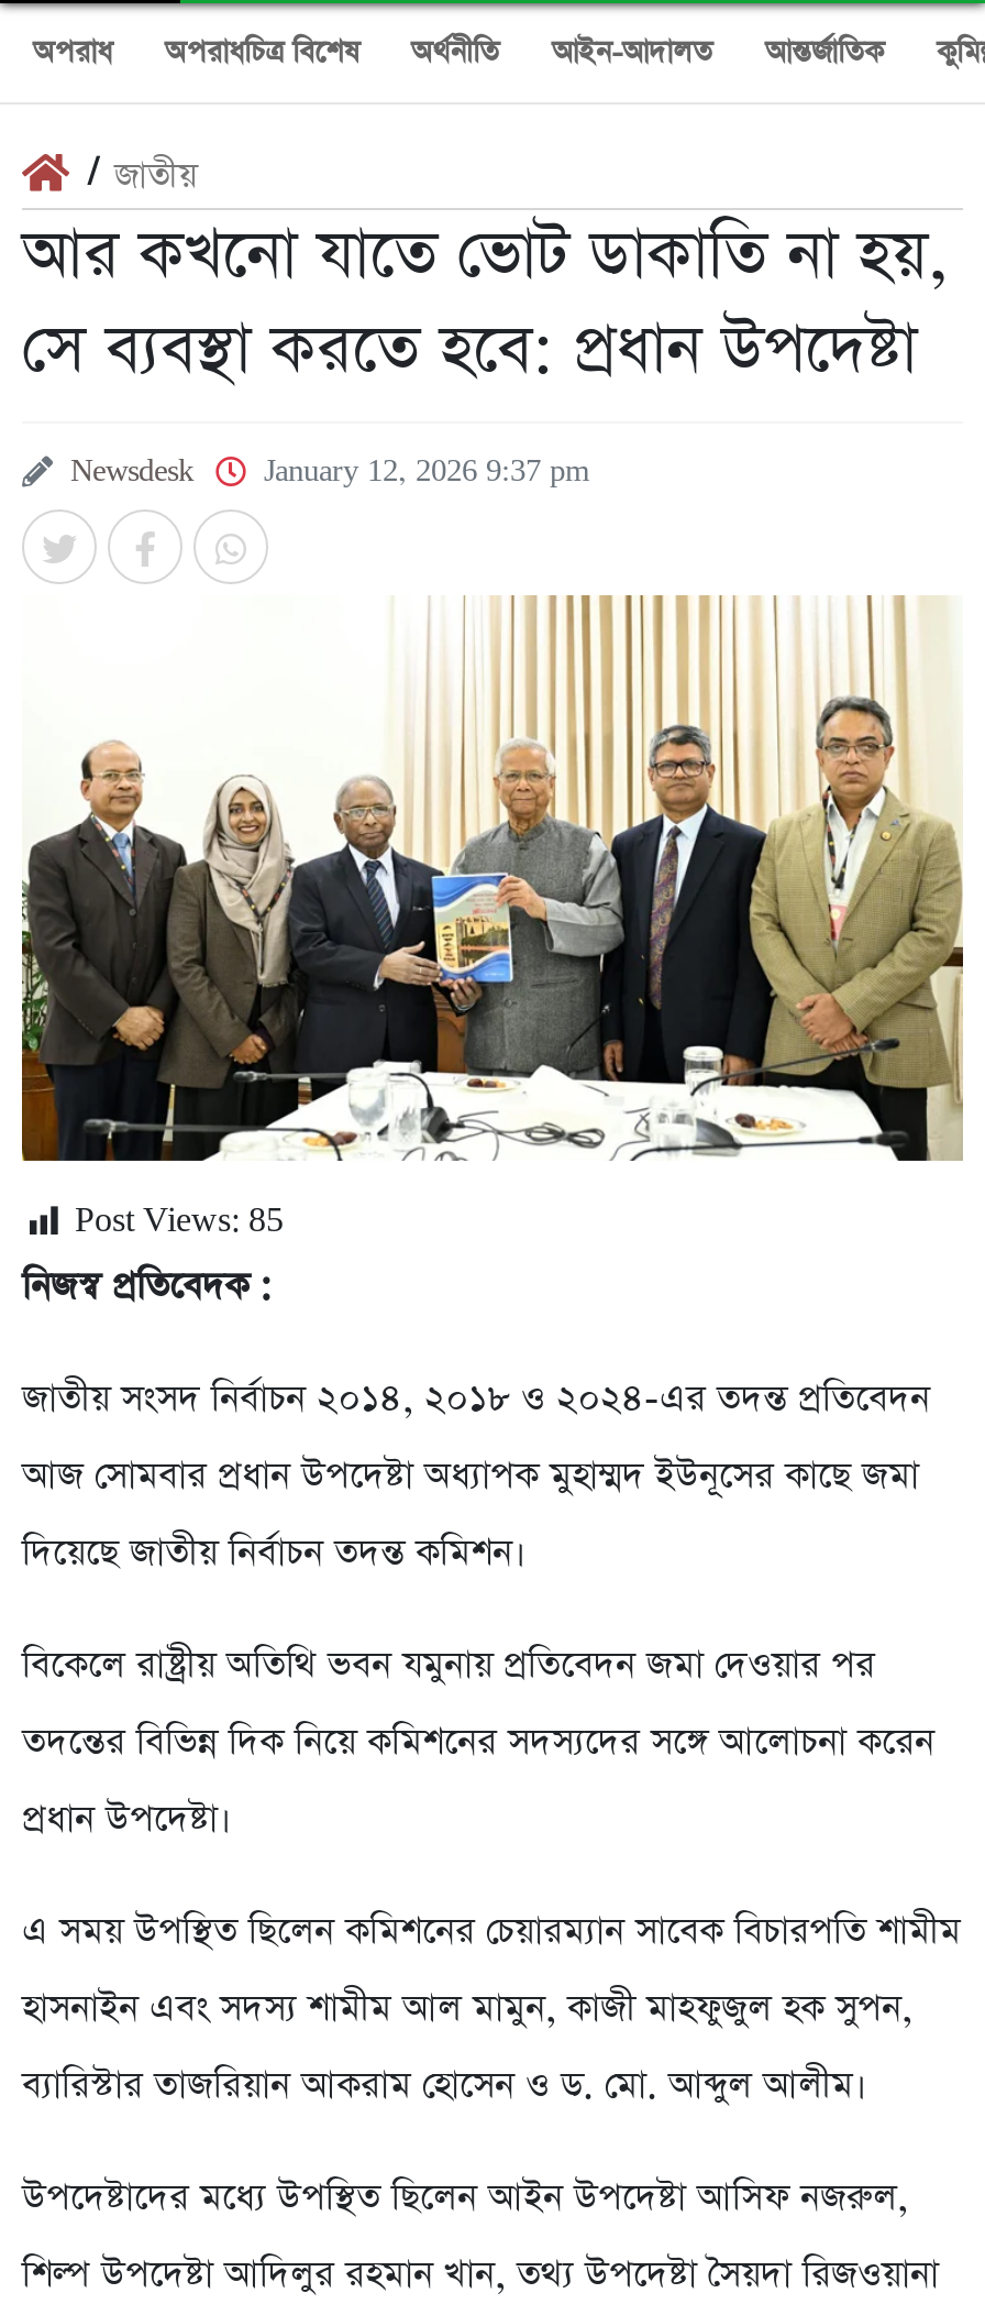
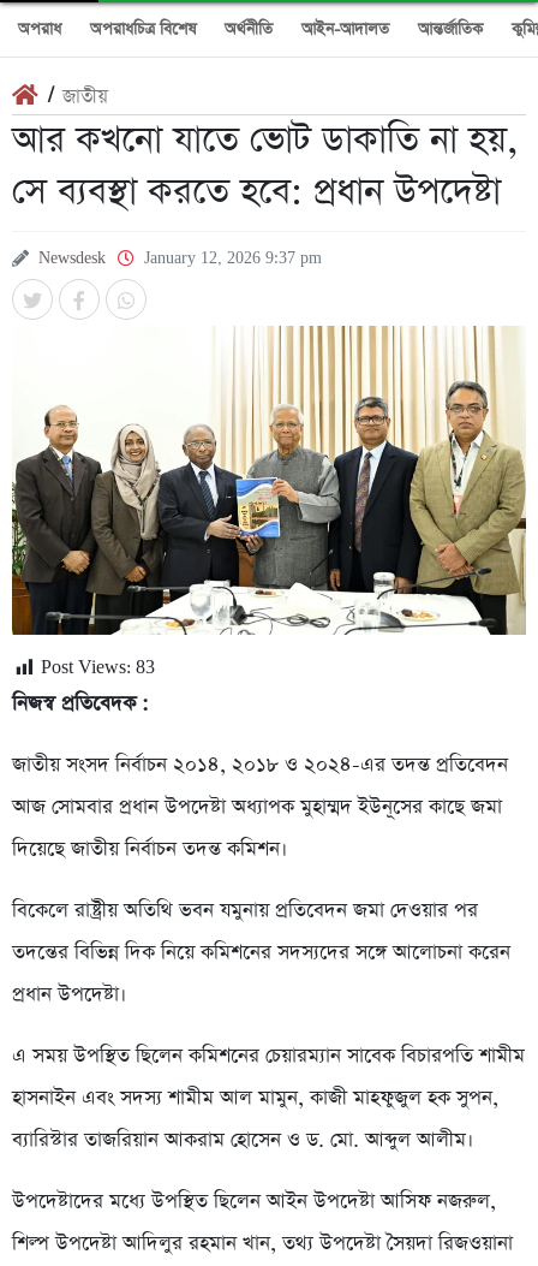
- Post Views: 85
+ Post Views: 83
